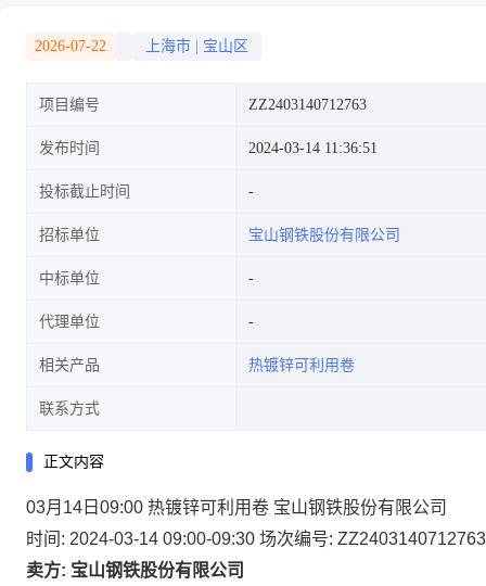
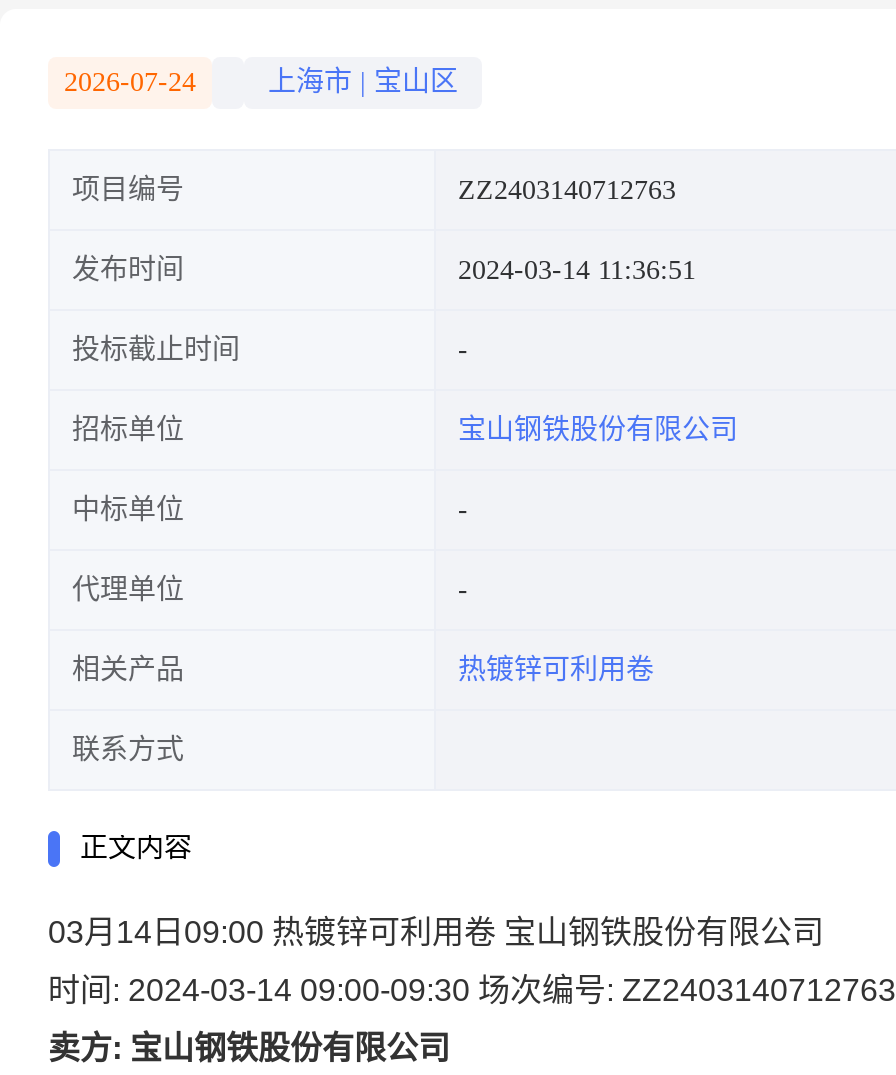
- 2026-07-22
+ 2026-07-24
